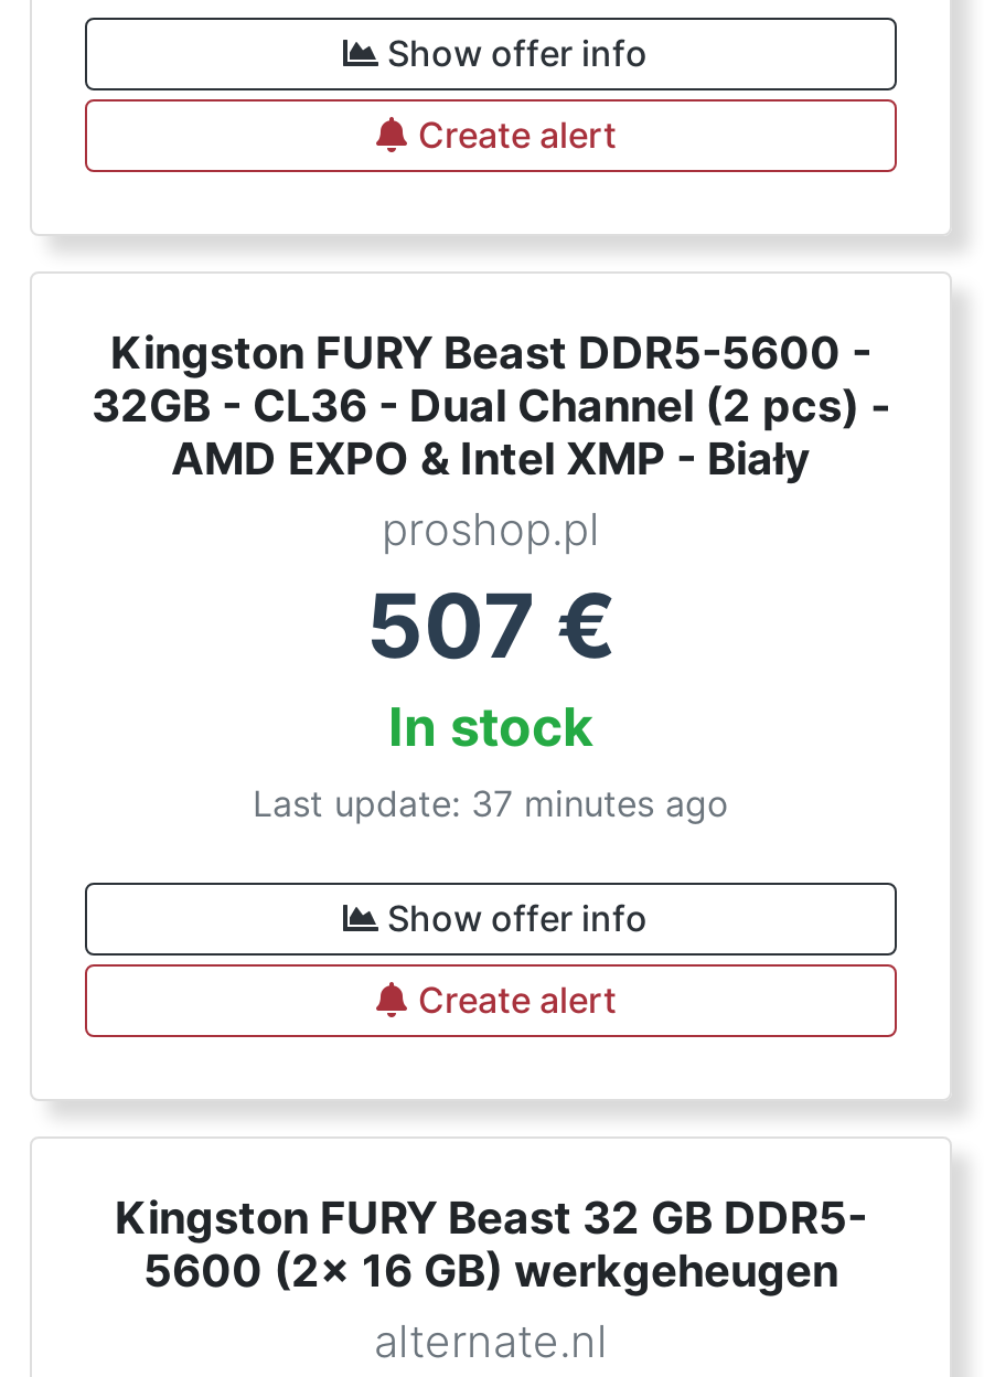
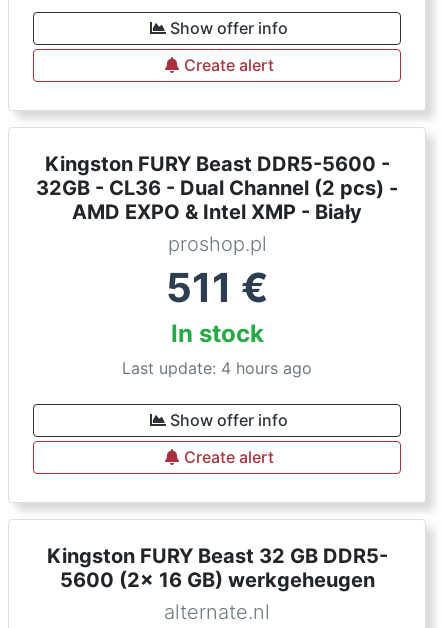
- 507 €
+ 511 €

- Last update: 37 minutes ago
+ Last update: 4 hours ago
